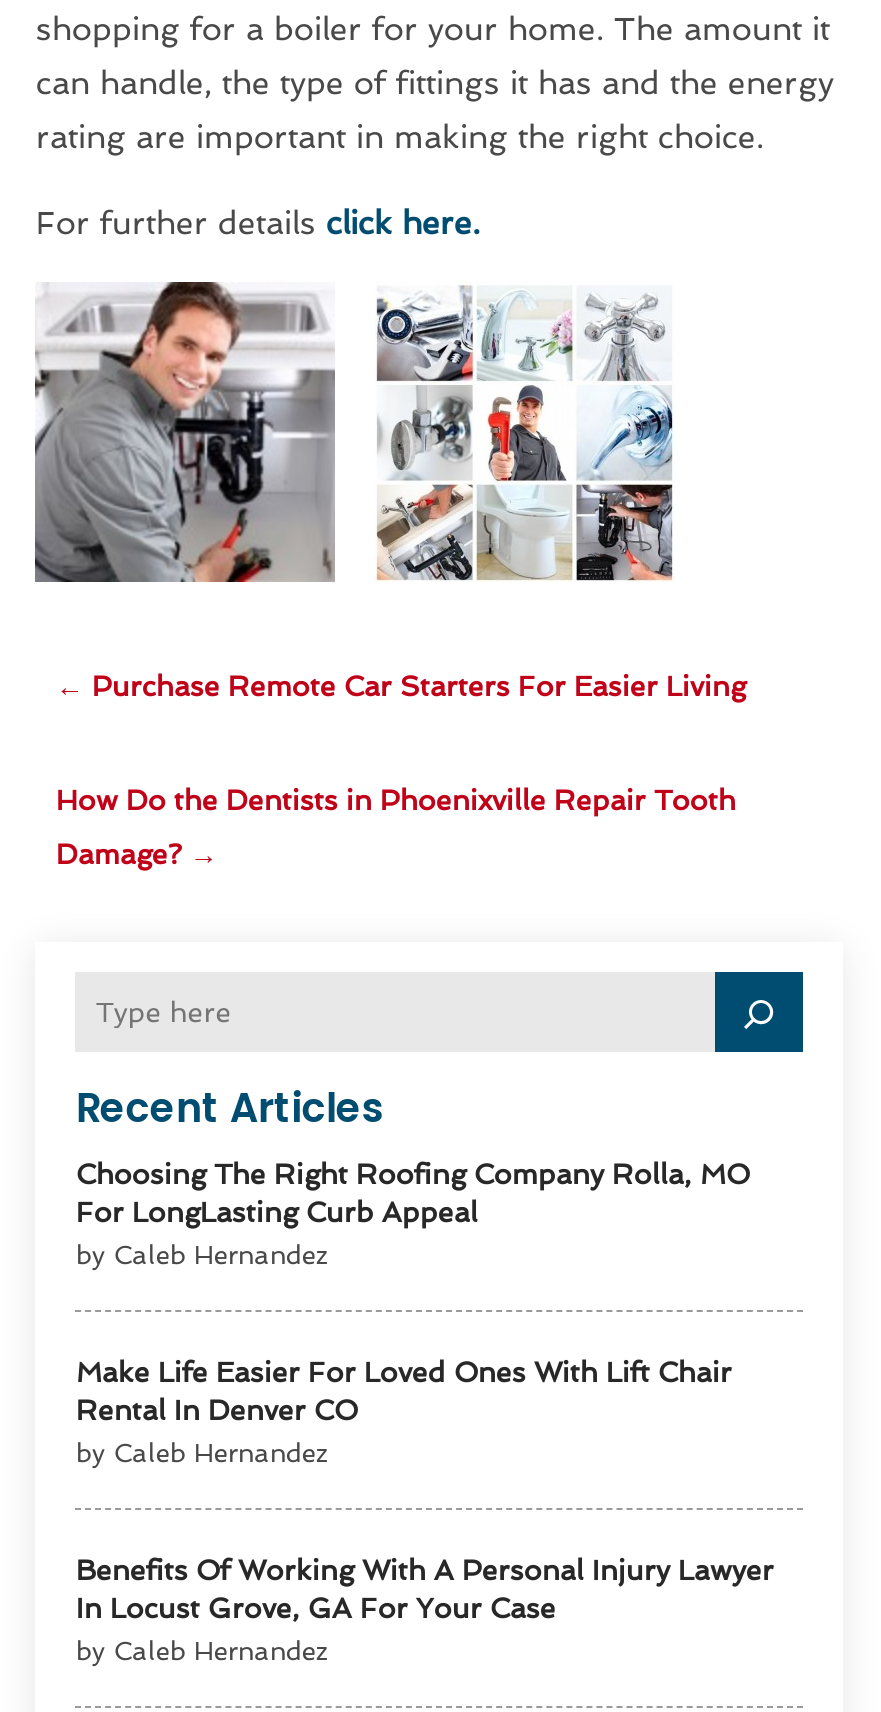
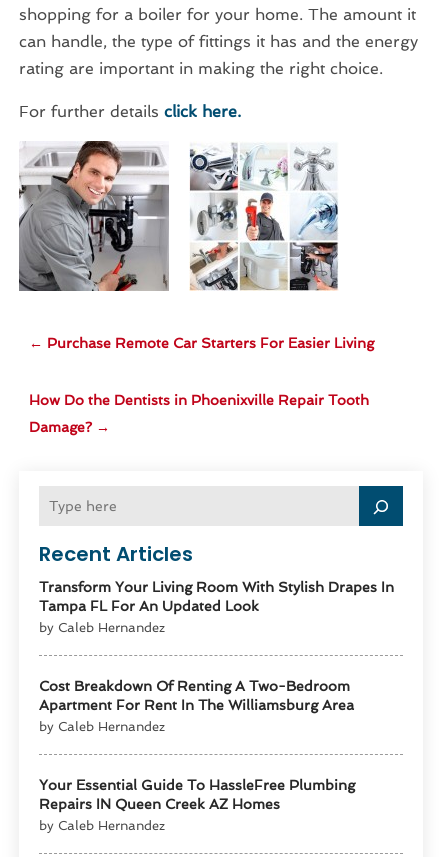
- Choosing The Right Roofing Company Rolla, MO
- For LongLasting Curb Appeal
+ Transform Your Living Room With Stylish Drapes In
+ Tampa FL For An Updated Look

- Make Life Easier For Loved Ones With Lift Chair
- Rental In Denver CO
+ Cost Breakdown Of Renting A Two-Bedroom
+ Apartment For Rent In The Williamsburg Area

- Benefits Of Working With A Personal Injury Lawyer
- In Locust Grove, GA For Your Case
+ Your Essential Guide To HassleFree Plumbing
+ Repairs IN Queen Creek AZ Homes
